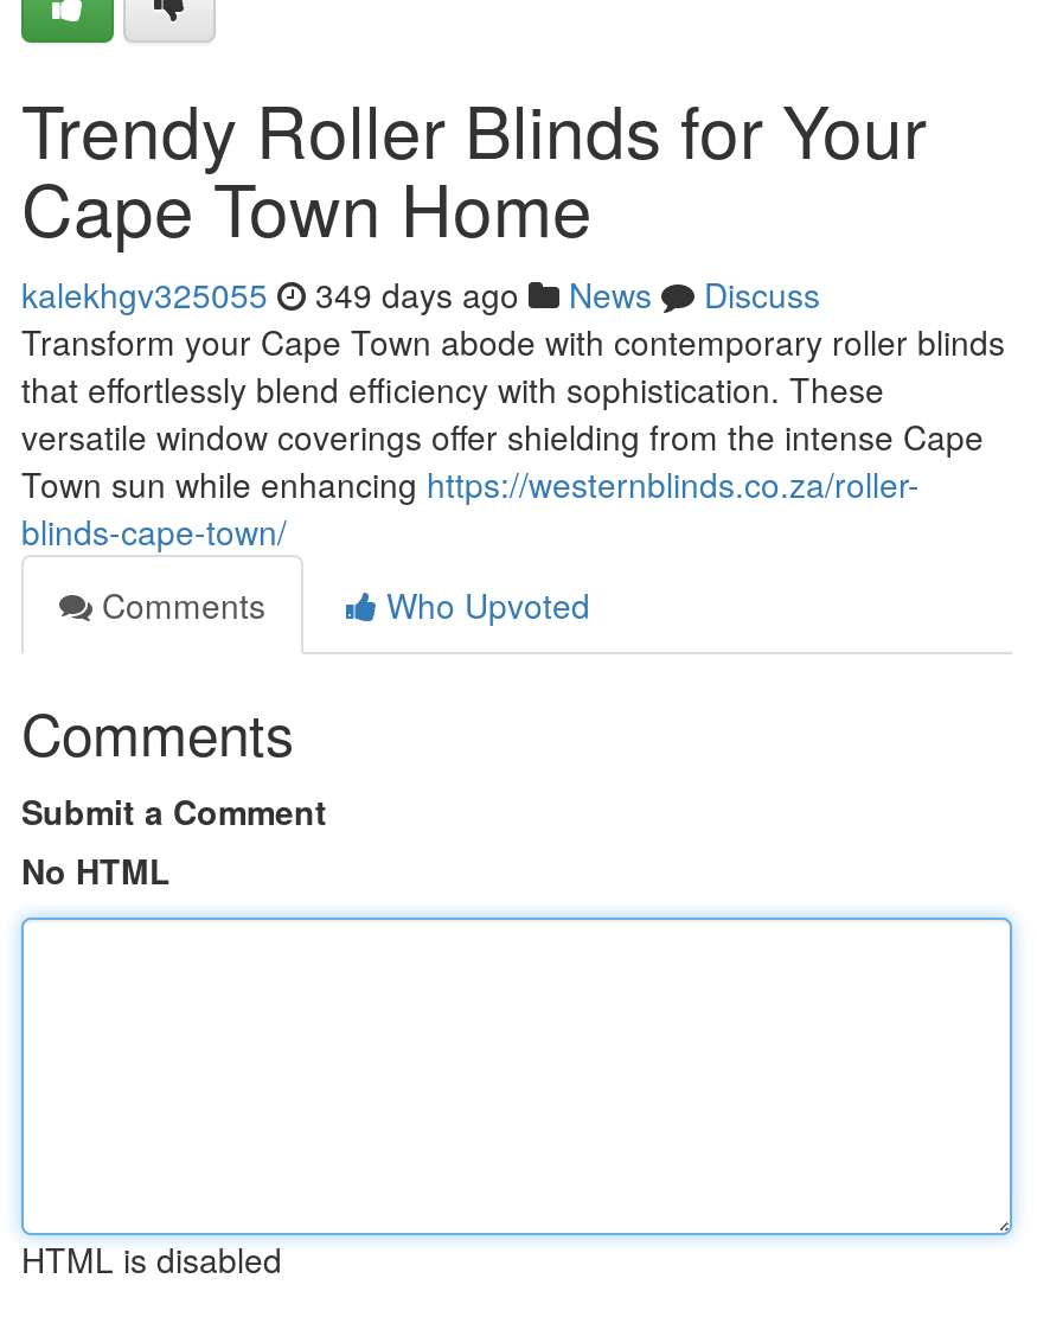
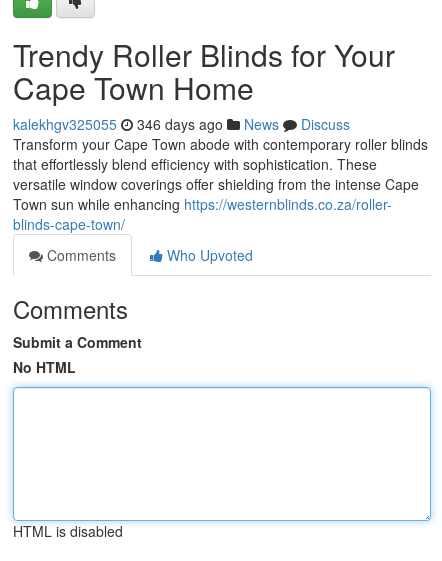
- kalekhgv325055 349 days ago News Discuss
+ kalekhgv325055 346 days ago News Discuss
